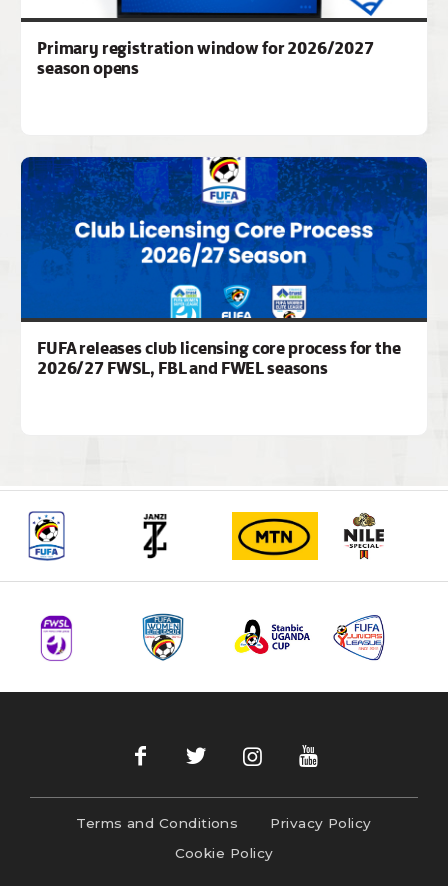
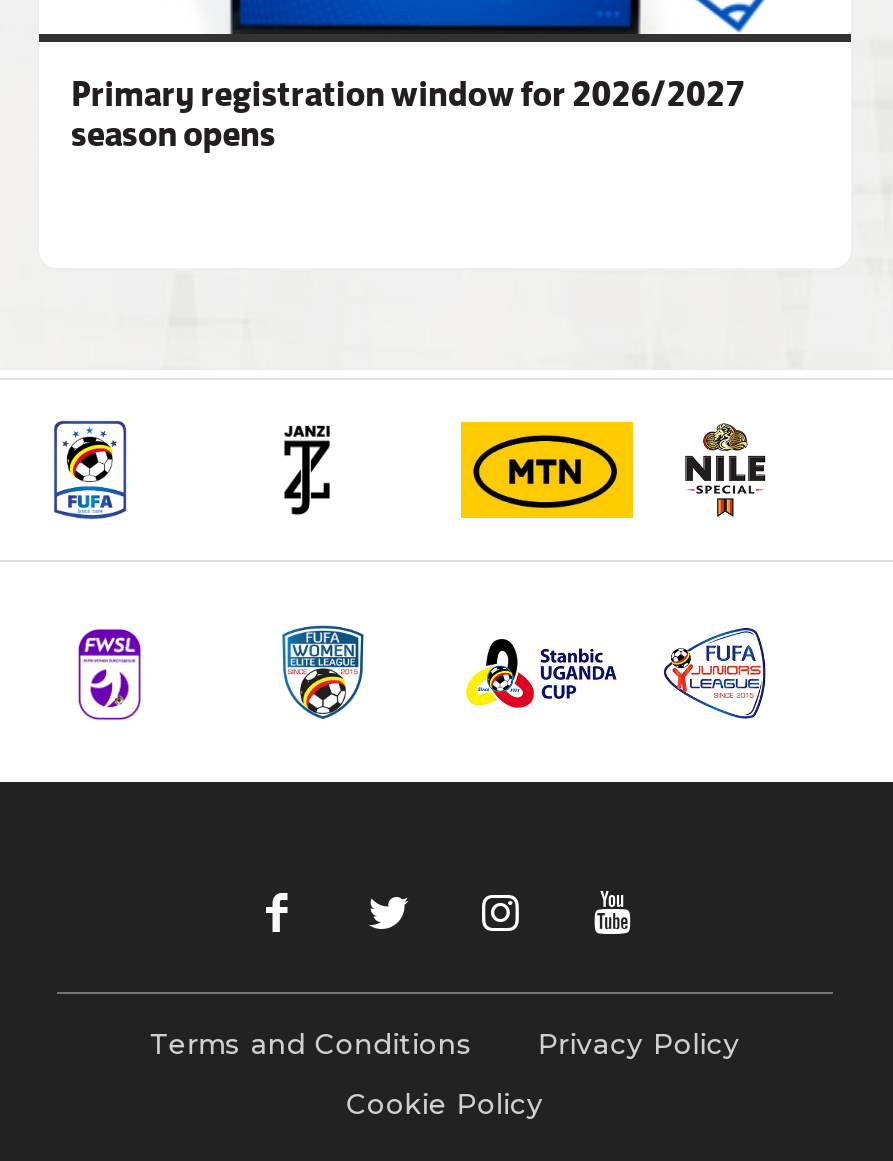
- [image]
- FUFA releases club licensing core process for the
- 2026/27 FWSL, FBL and FWEL seasons
